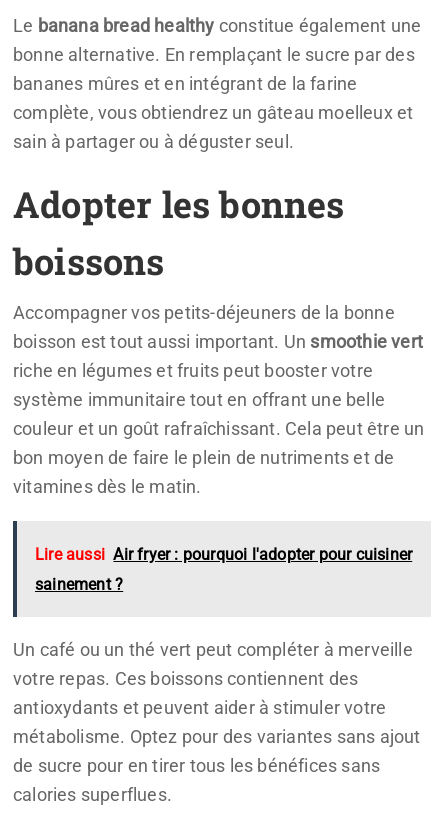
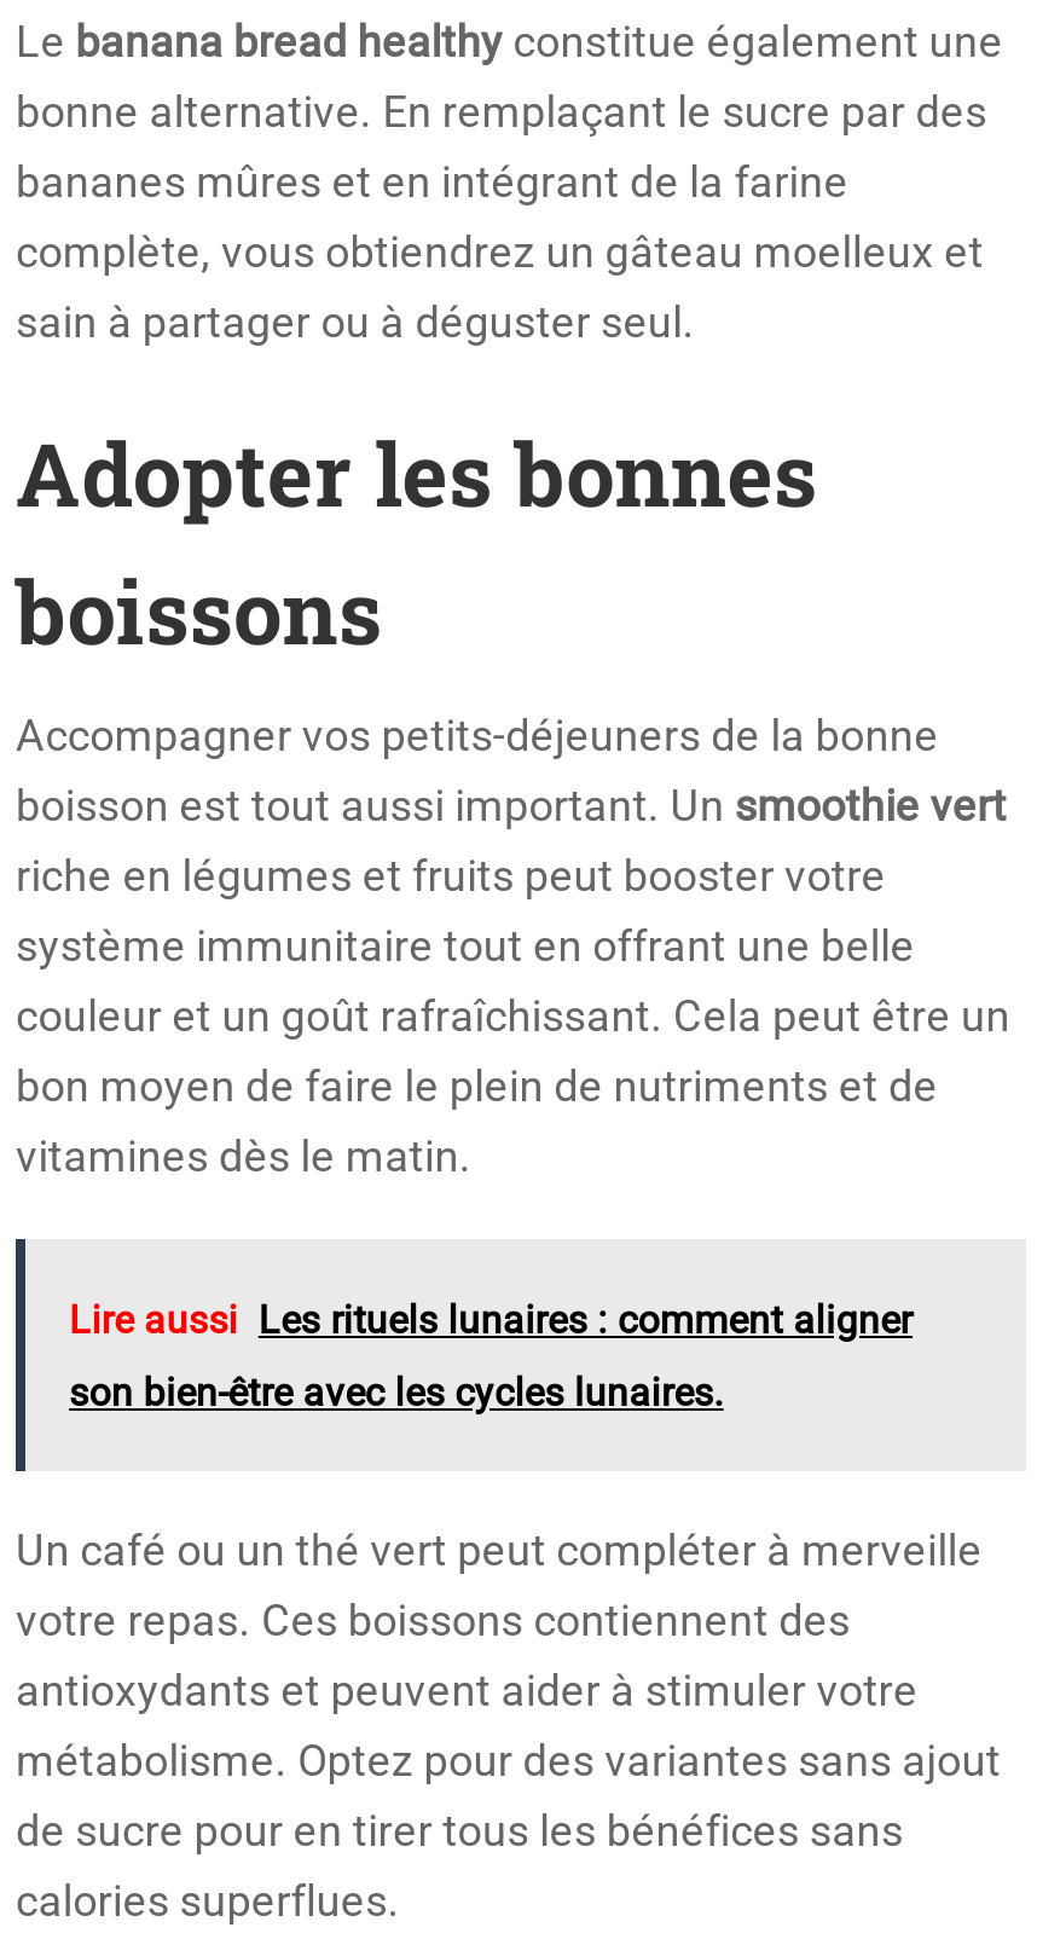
- Lire aussi Air fryer : pourquoi l'adopter pour cuisiner
+ Lire aussi Les rituels lunaires : comment aligner

- sainement ?
+ son bien-être avec les cycles lunaires.
